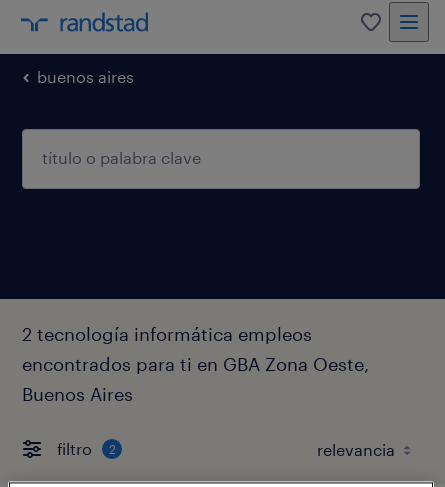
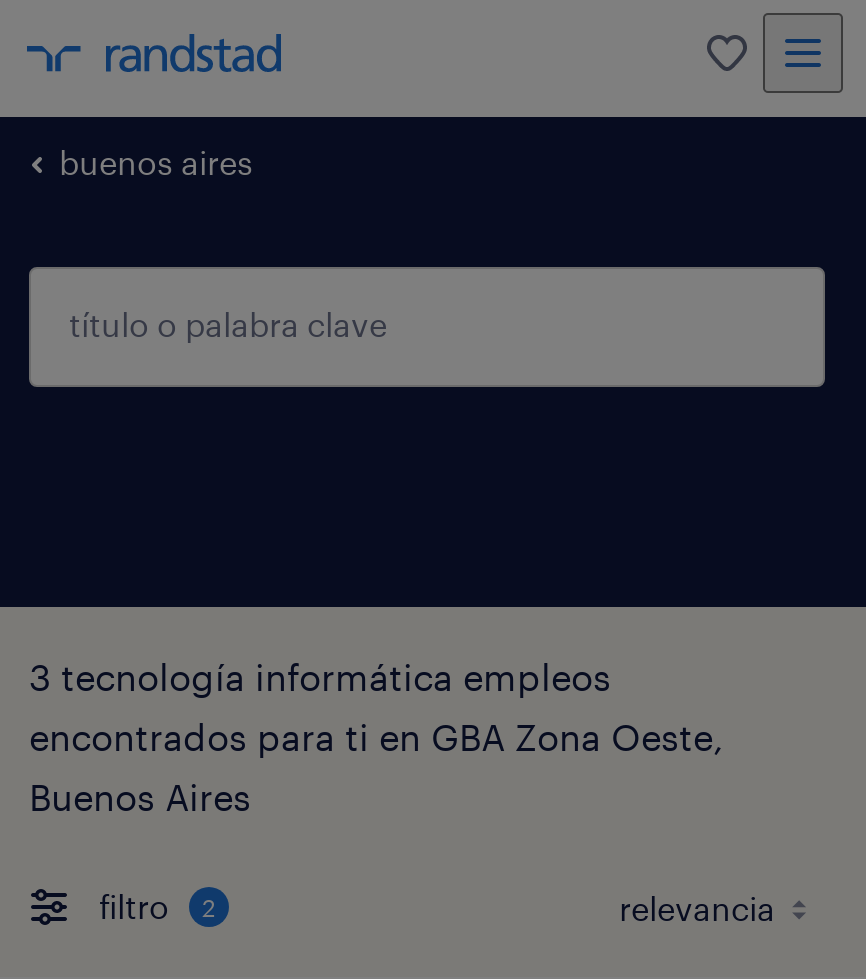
- 2 tecnología informática empleos
+ 3 tecnología informática empleos
